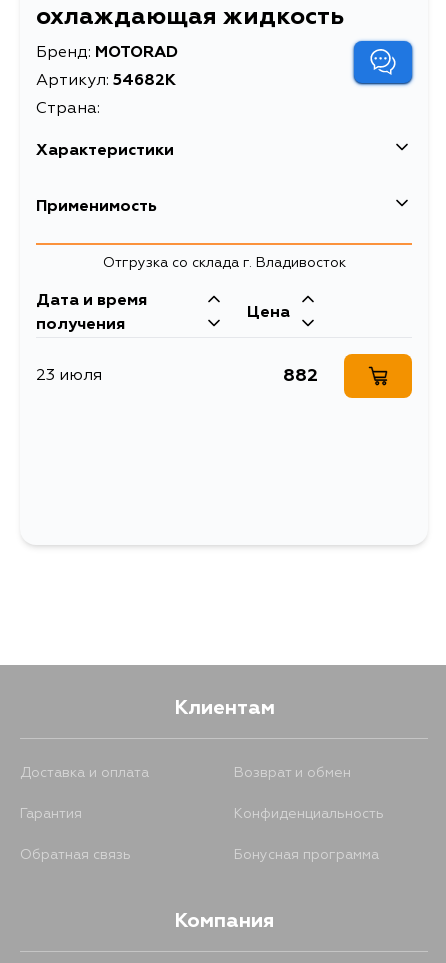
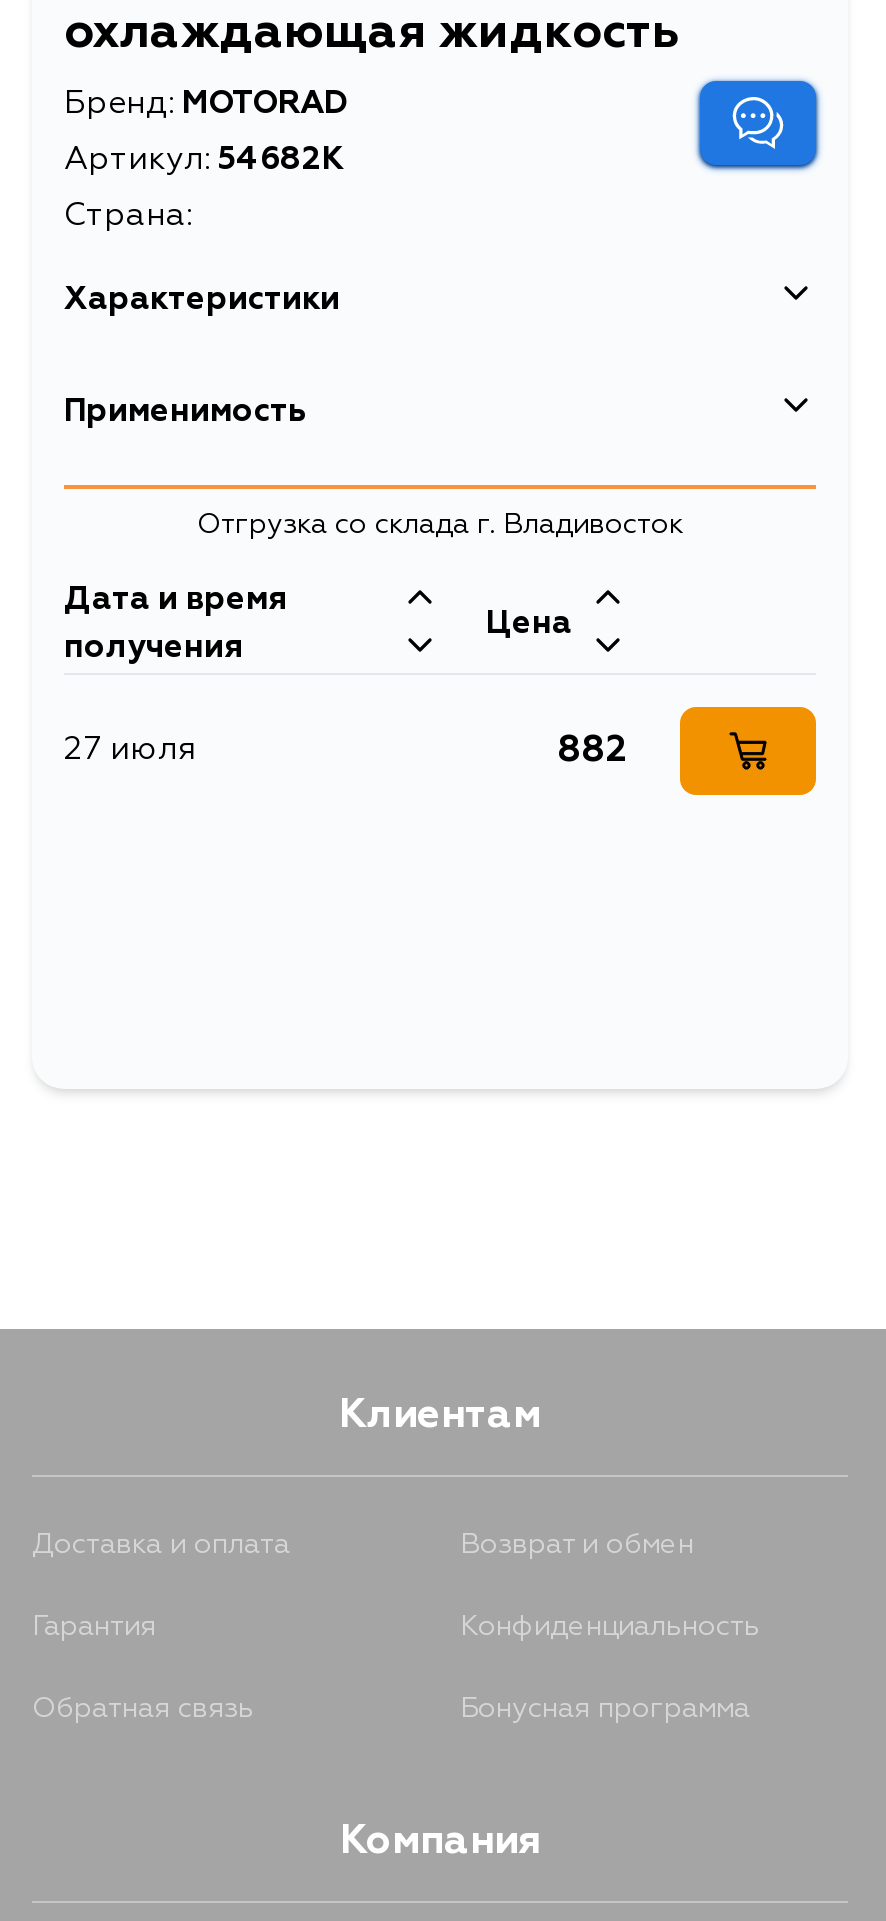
- 23 июля
+ 27 июля
